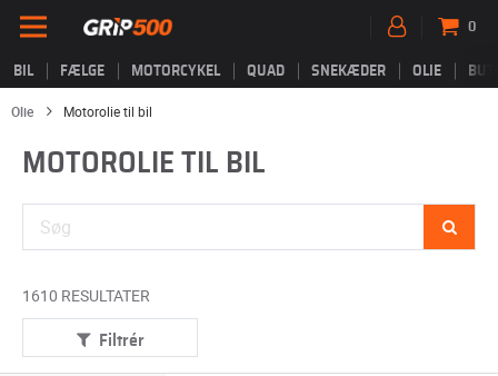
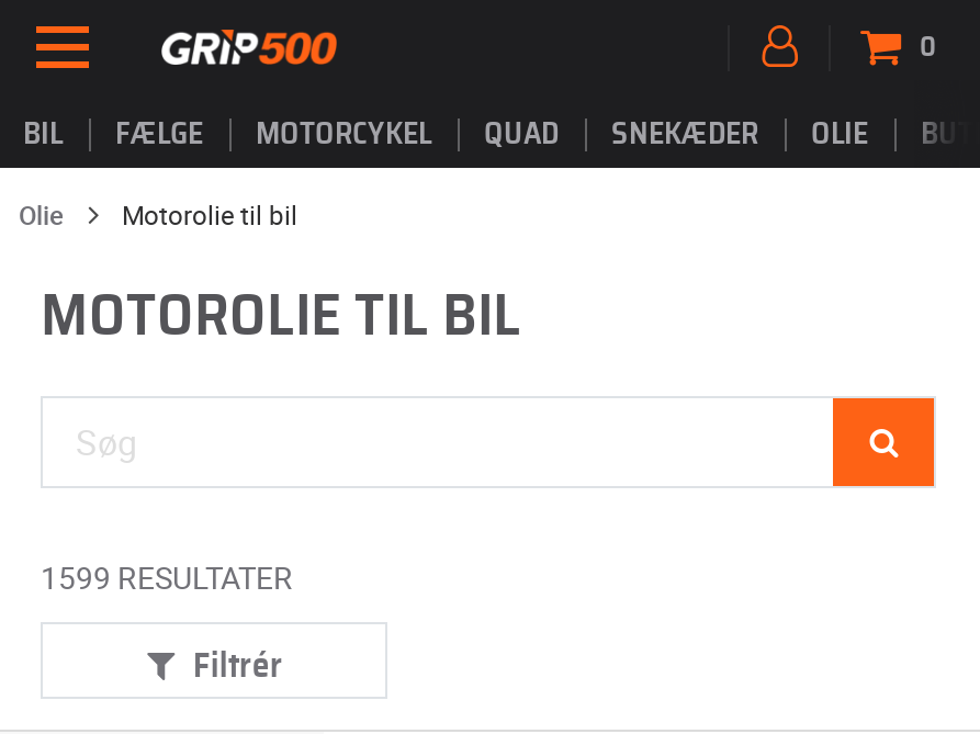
- 1610 RESULTATER
+ 1599 RESULTATER
